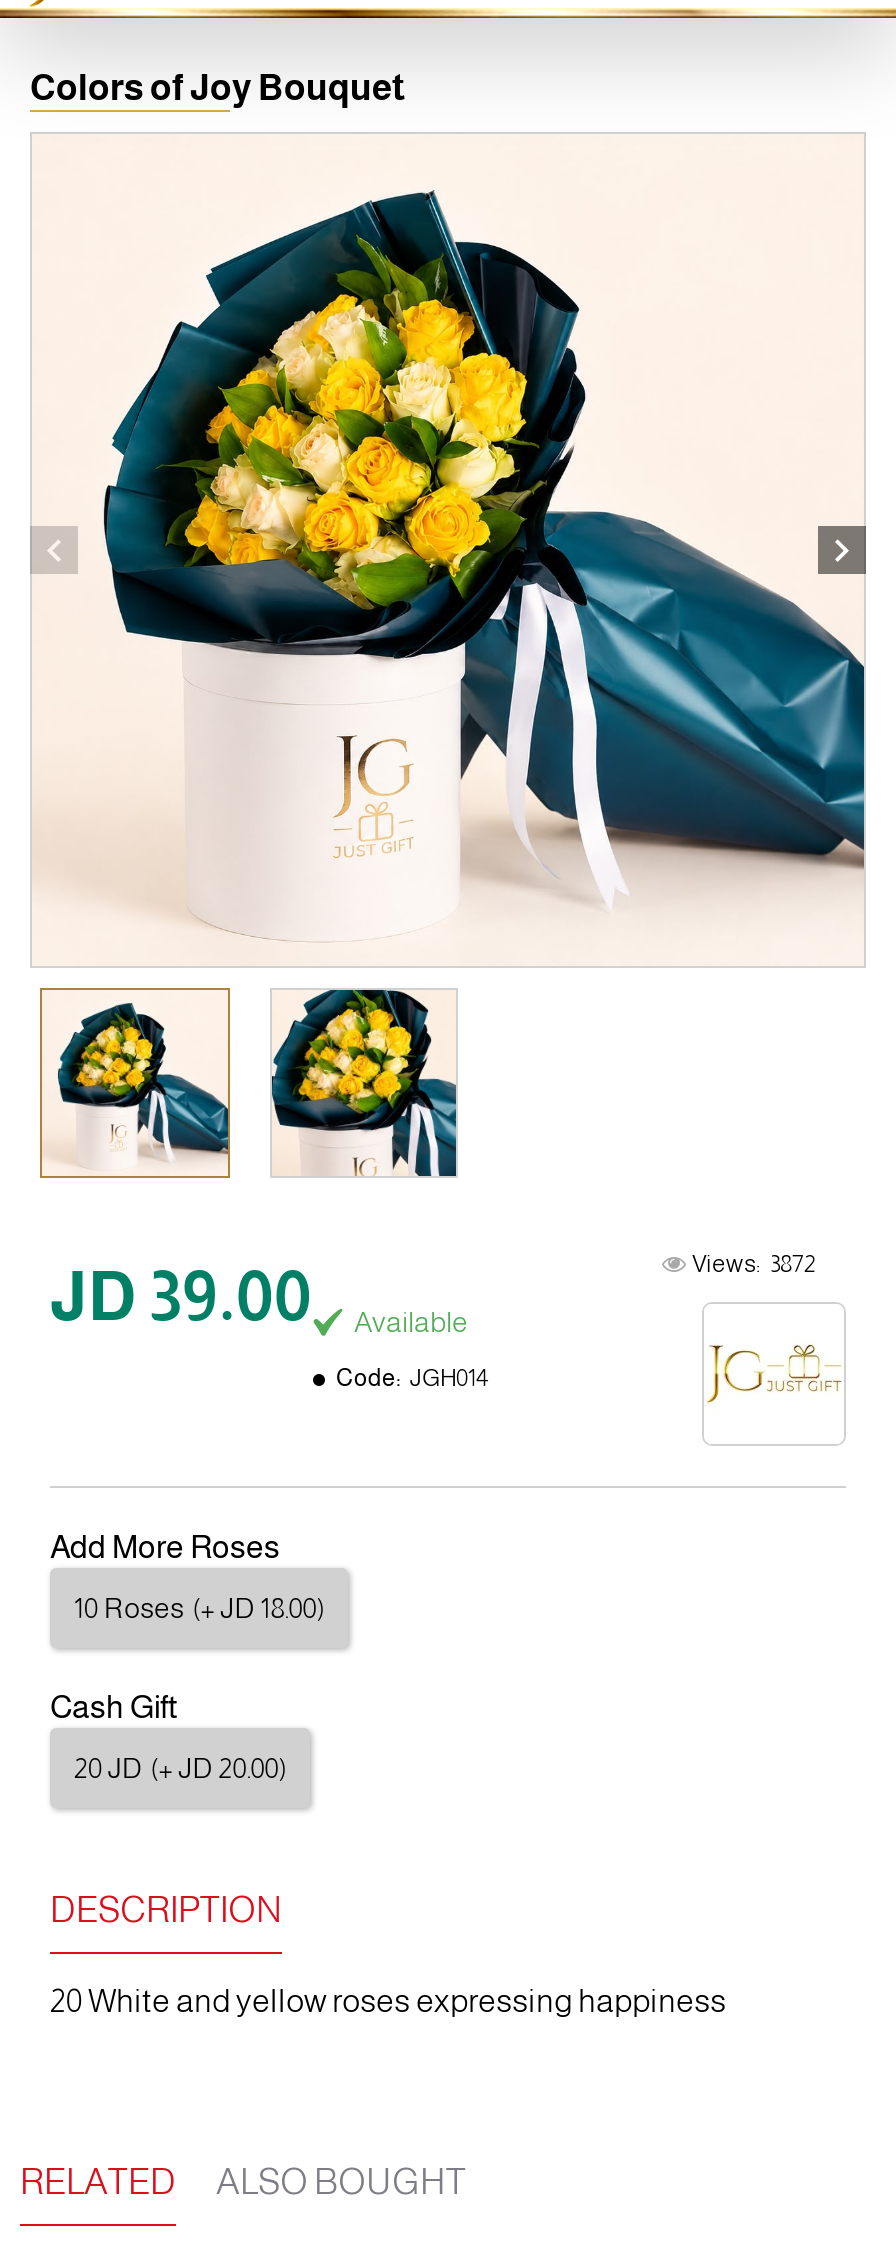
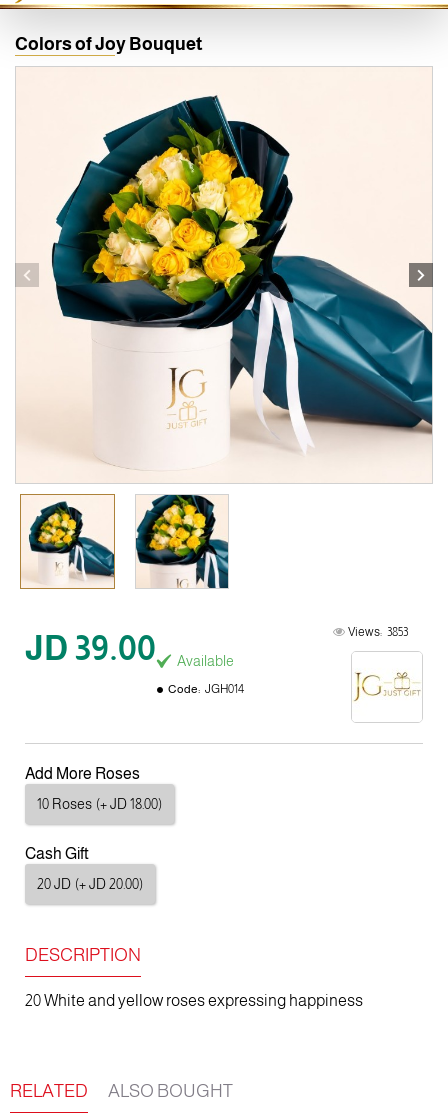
- Views: 3872
+ Views: 3853
